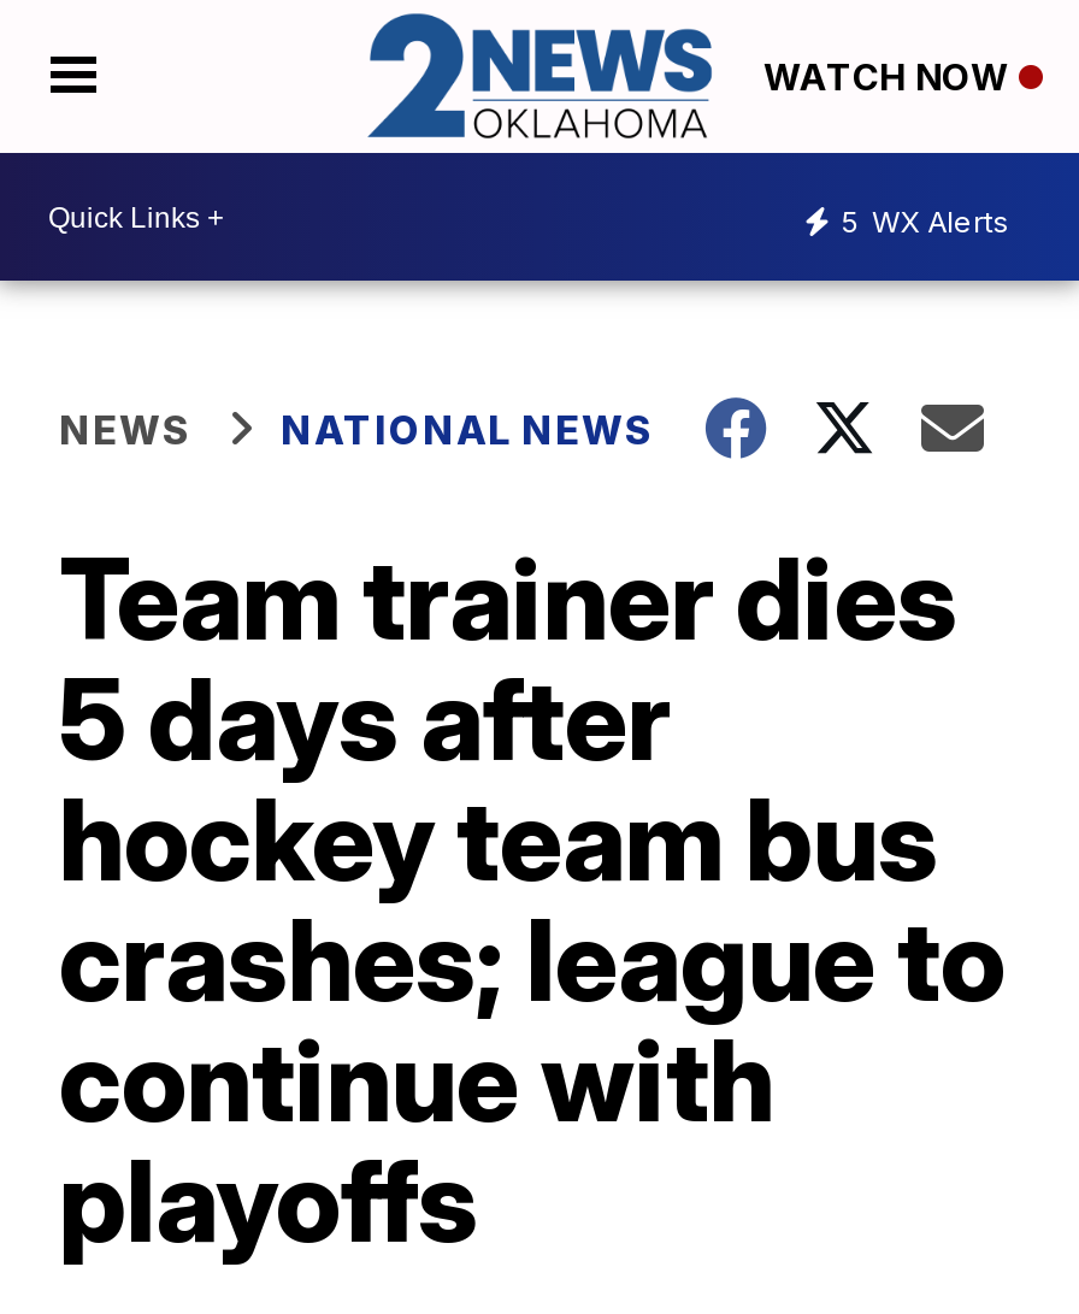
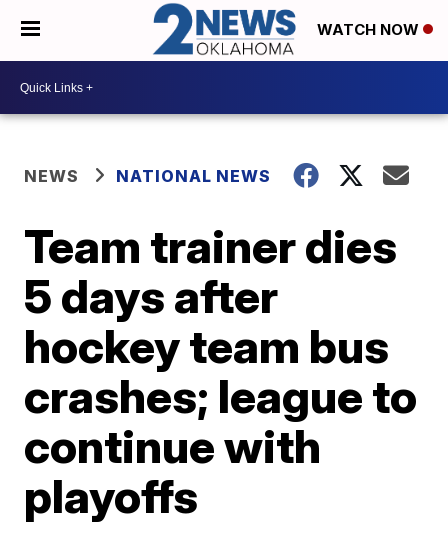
- 5 WX Alerts
